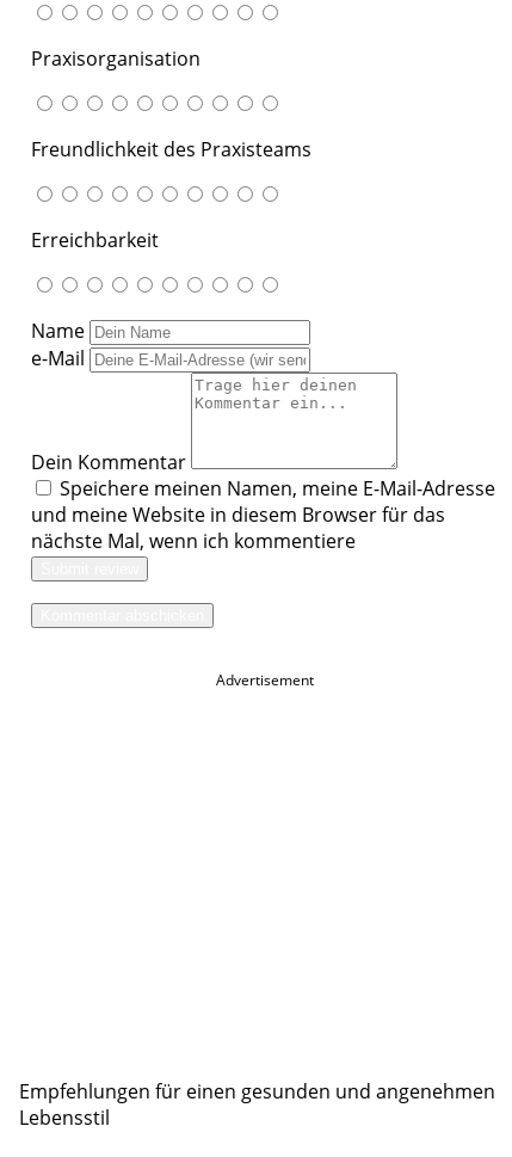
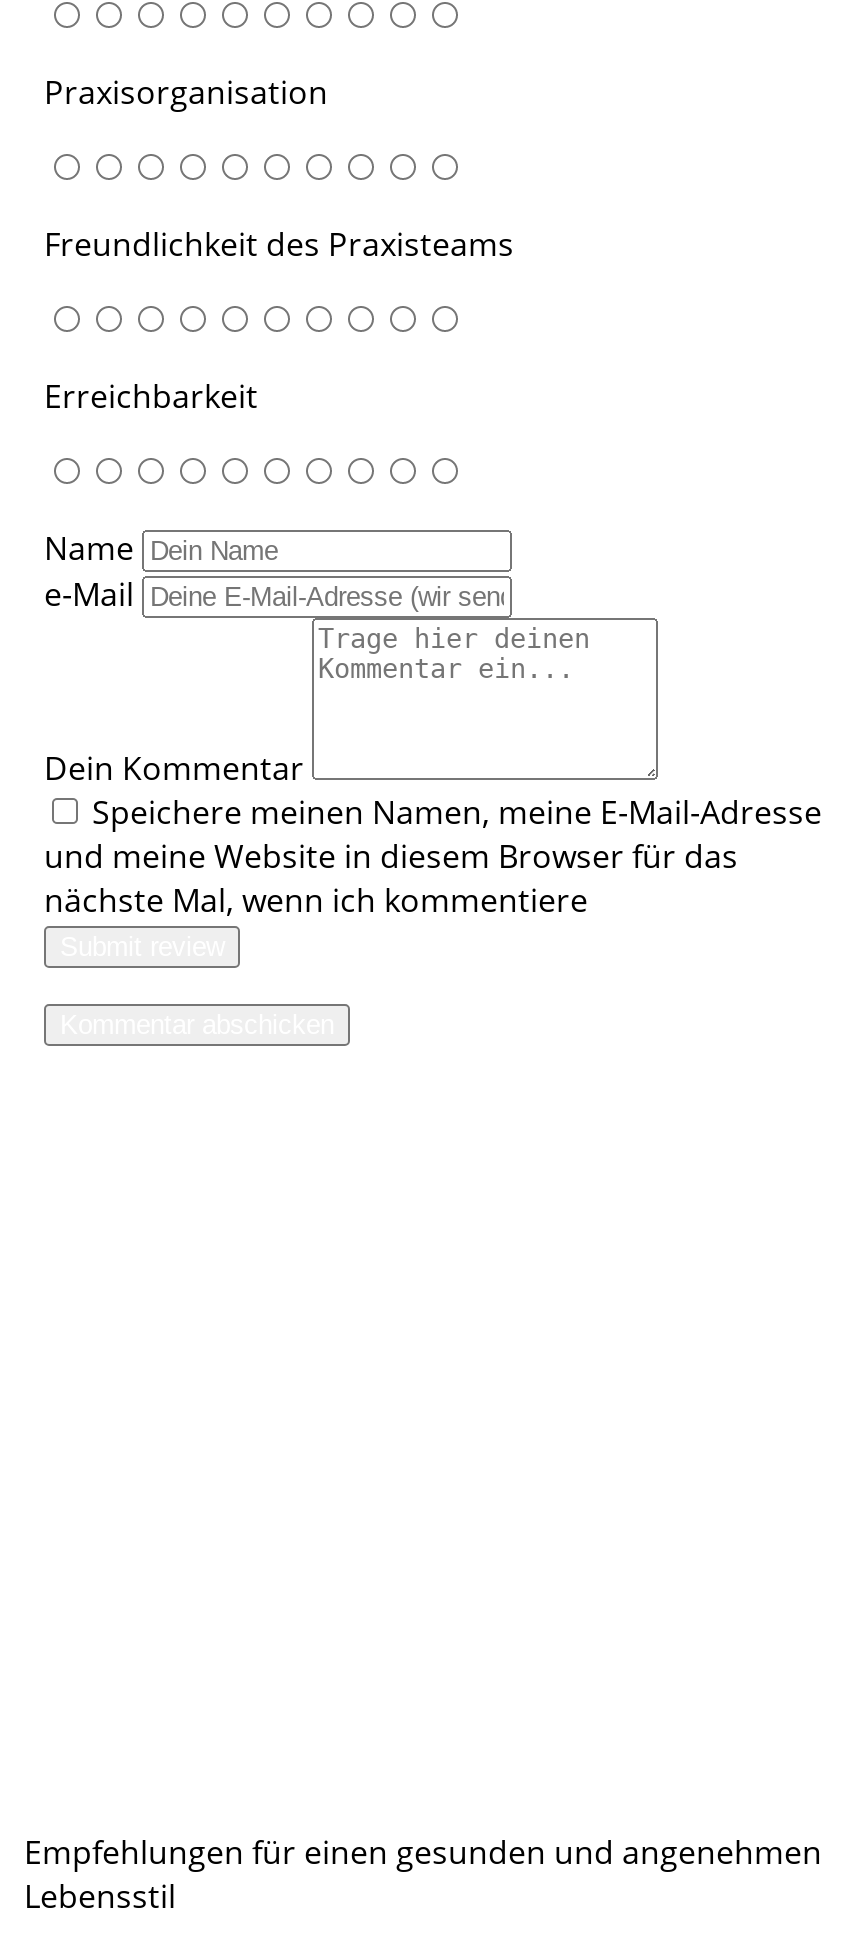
- Advertisement
